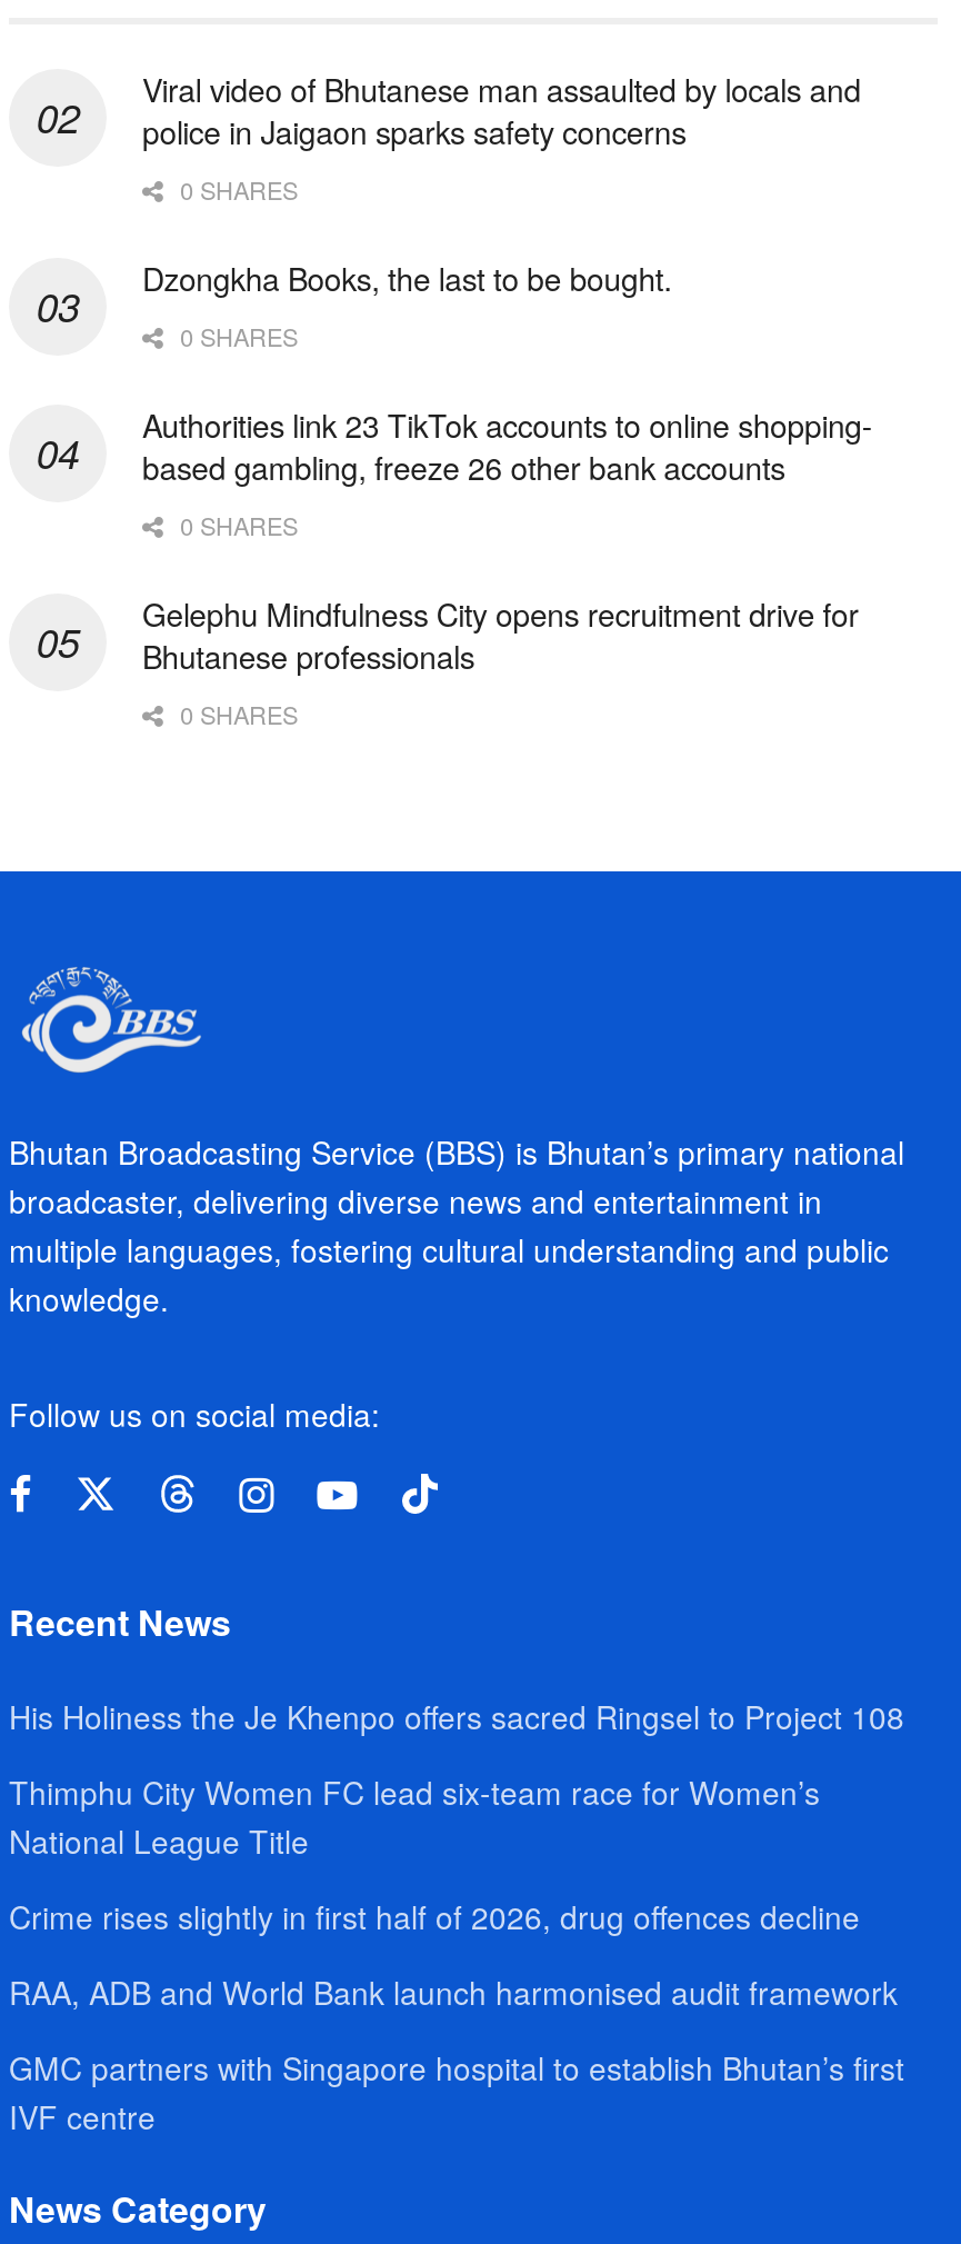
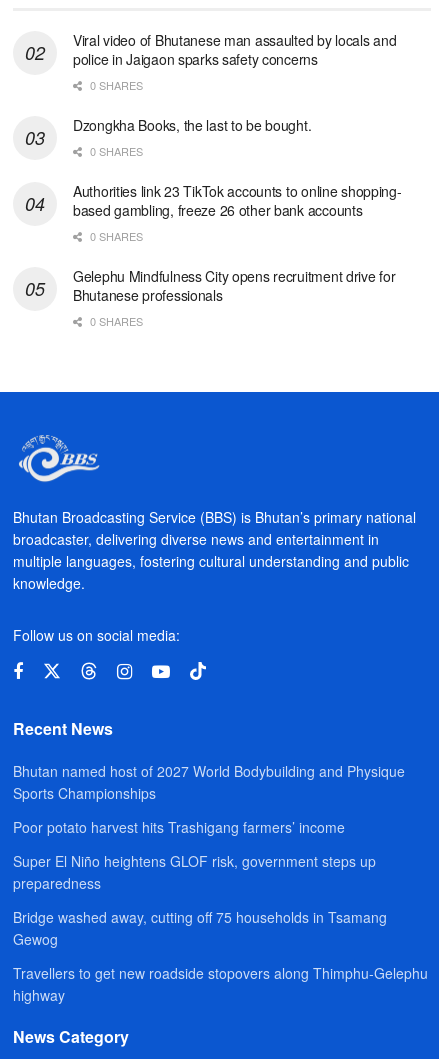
- His Holiness the Je Khenpo offers sacred Ringsel to Project 108
+ Bhutan named host of 2027 World Bodybuilding and Physique
+ Sports Championships

- Thimphu City Women FC lead six-team race for Women’s
- National League Title
+ Poor potato harvest hits Trashigang farmers’ income

- Crime rises slightly in first half of 2026, drug offences decline
+ Super El Niño heightens GLOF risk, government steps up
+ preparedness

- RAA, ADB and World Bank launch harmonised audit framework
+ Bridge washed away, cutting off 75 households in Tsamang
+ Gewog

- GMC partners with Singapore hospital to establish Bhutan’s first
- IVF centre
+ Travellers to get new roadside stopovers along Thimphu-Gelephu
+ highway
